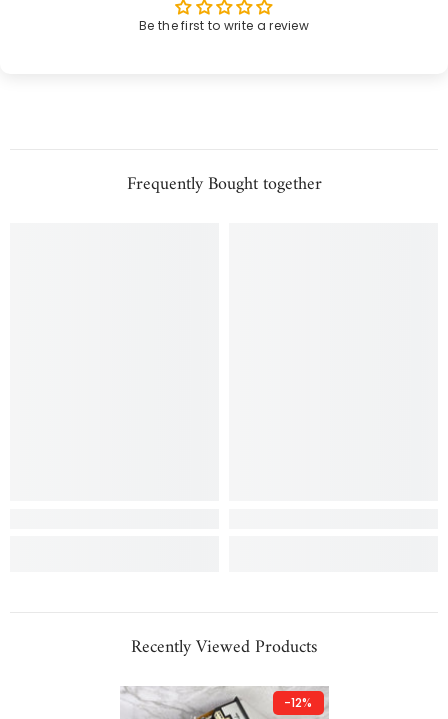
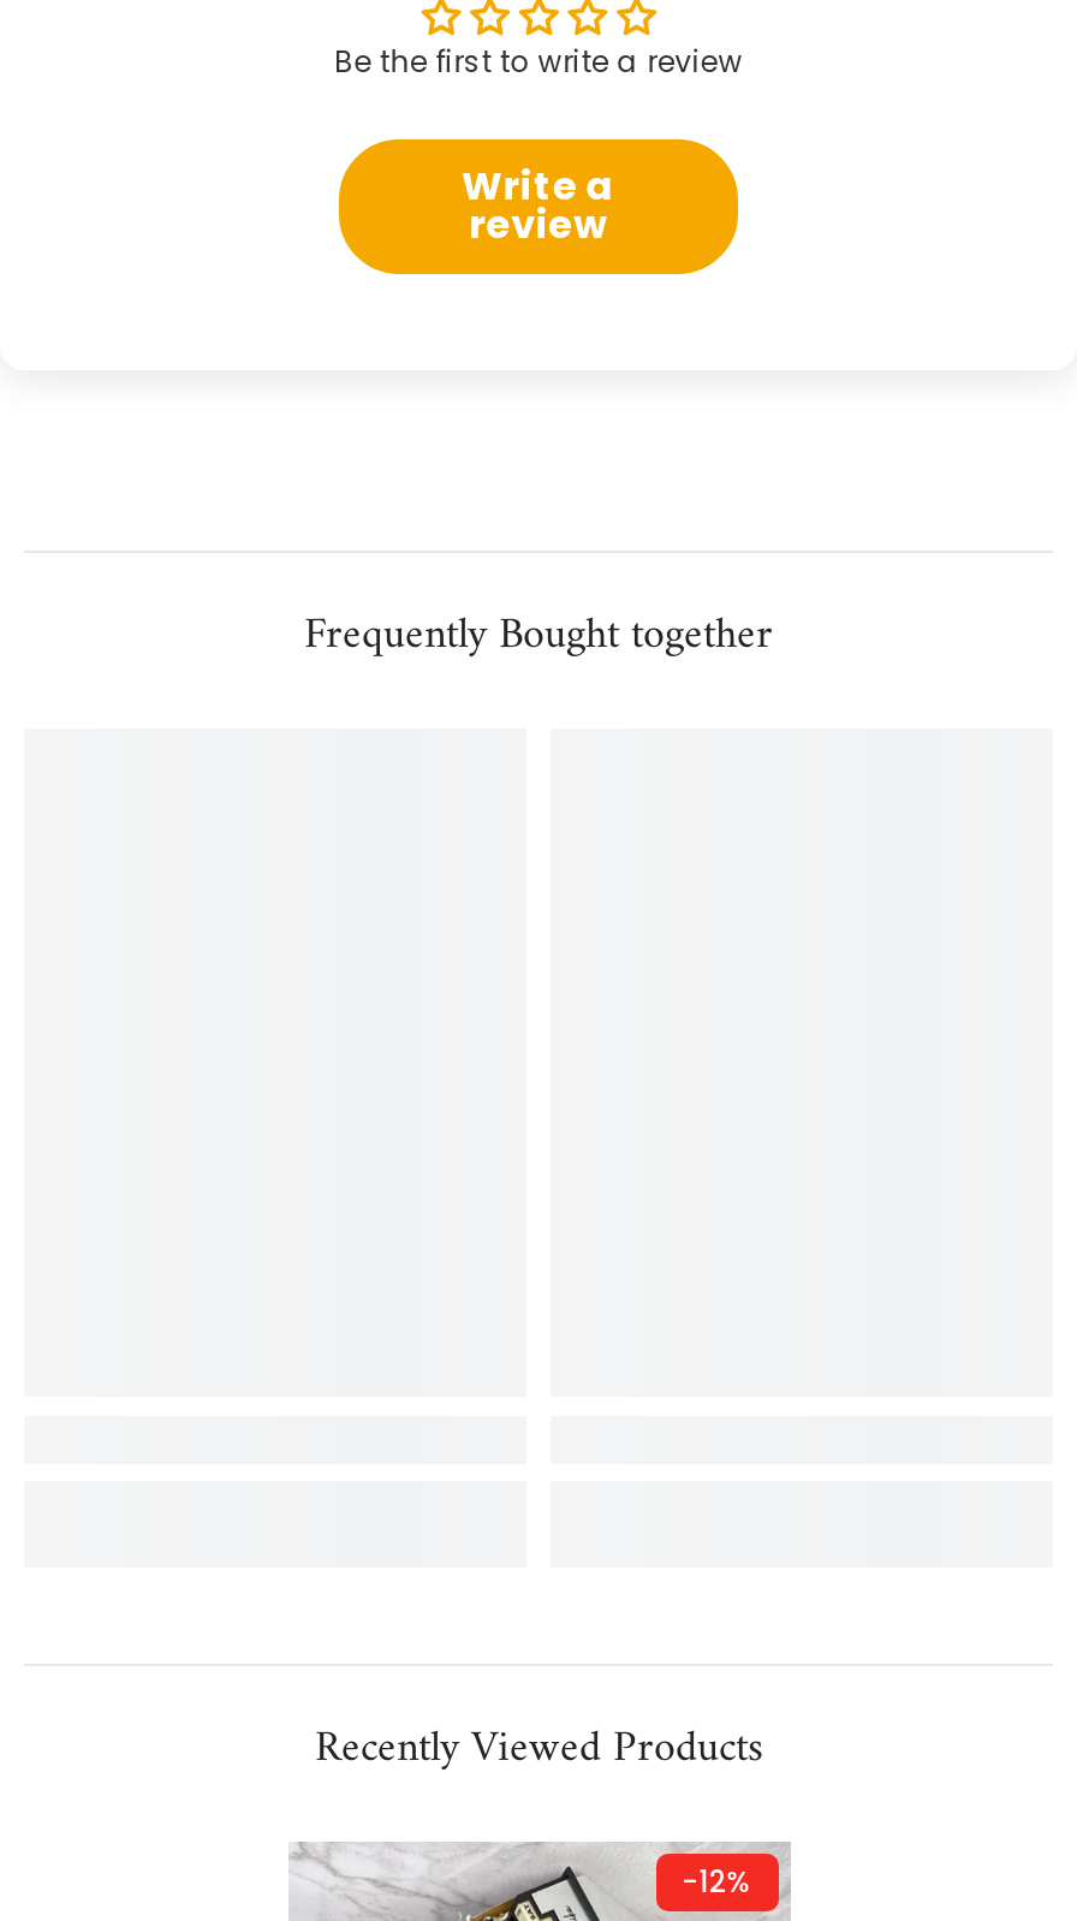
+ Write a
+ review
